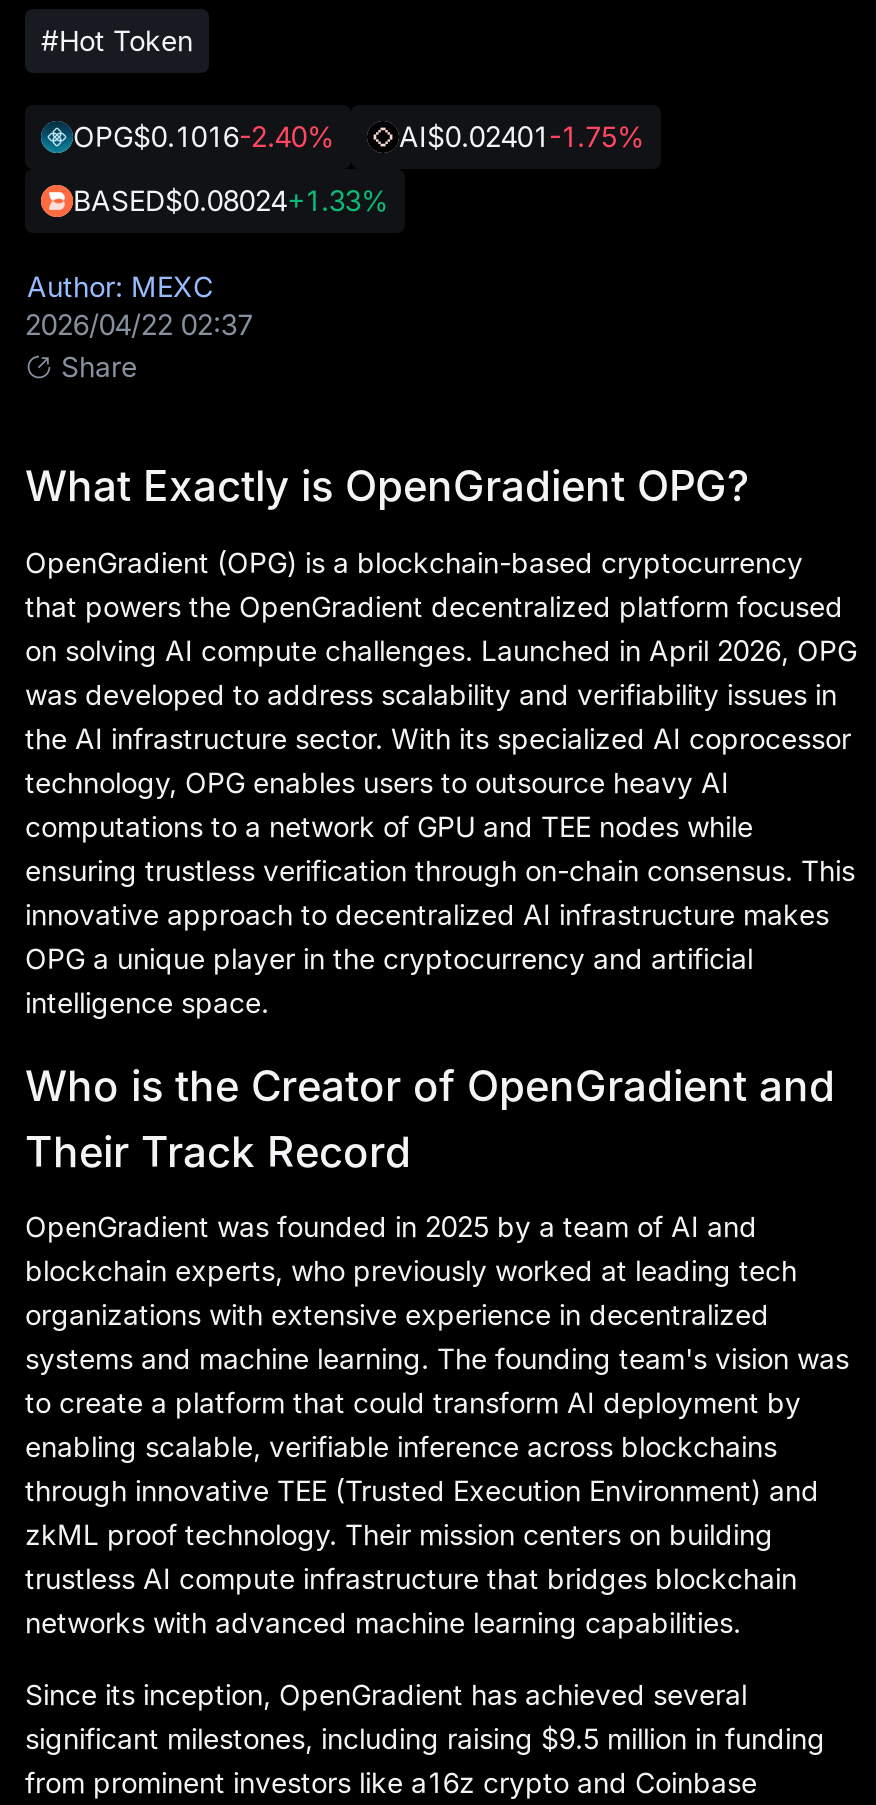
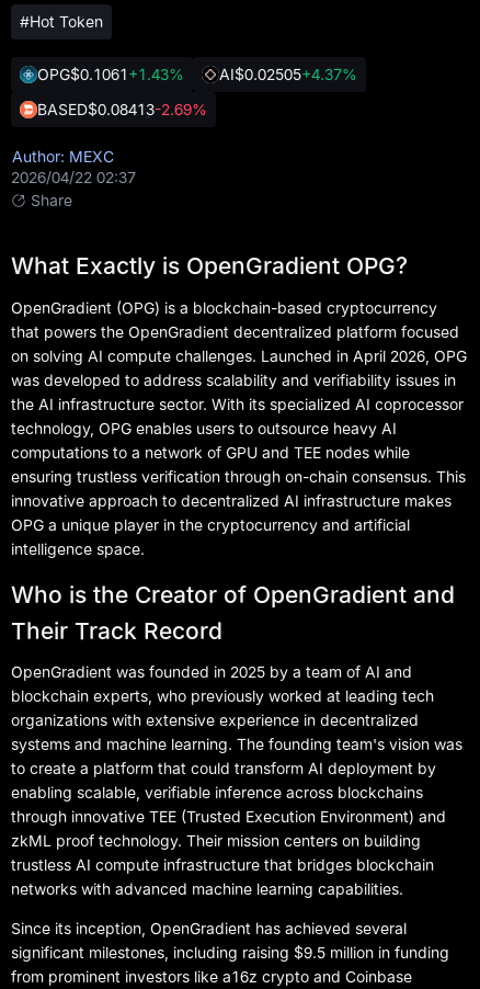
- OPG$0.1016-2.40%
+ OPG$0.1061+1.43%

- AI$0.02401 -1.75%
+ AI$0.02505 +4.37%

- BASED$0.08024+1.33%
+ BASED$0.08413-2.69%
